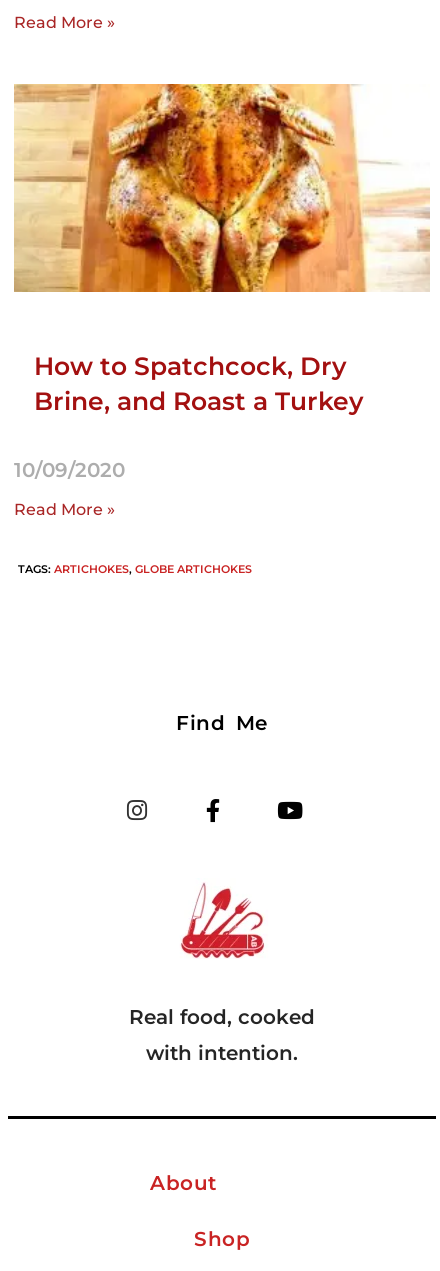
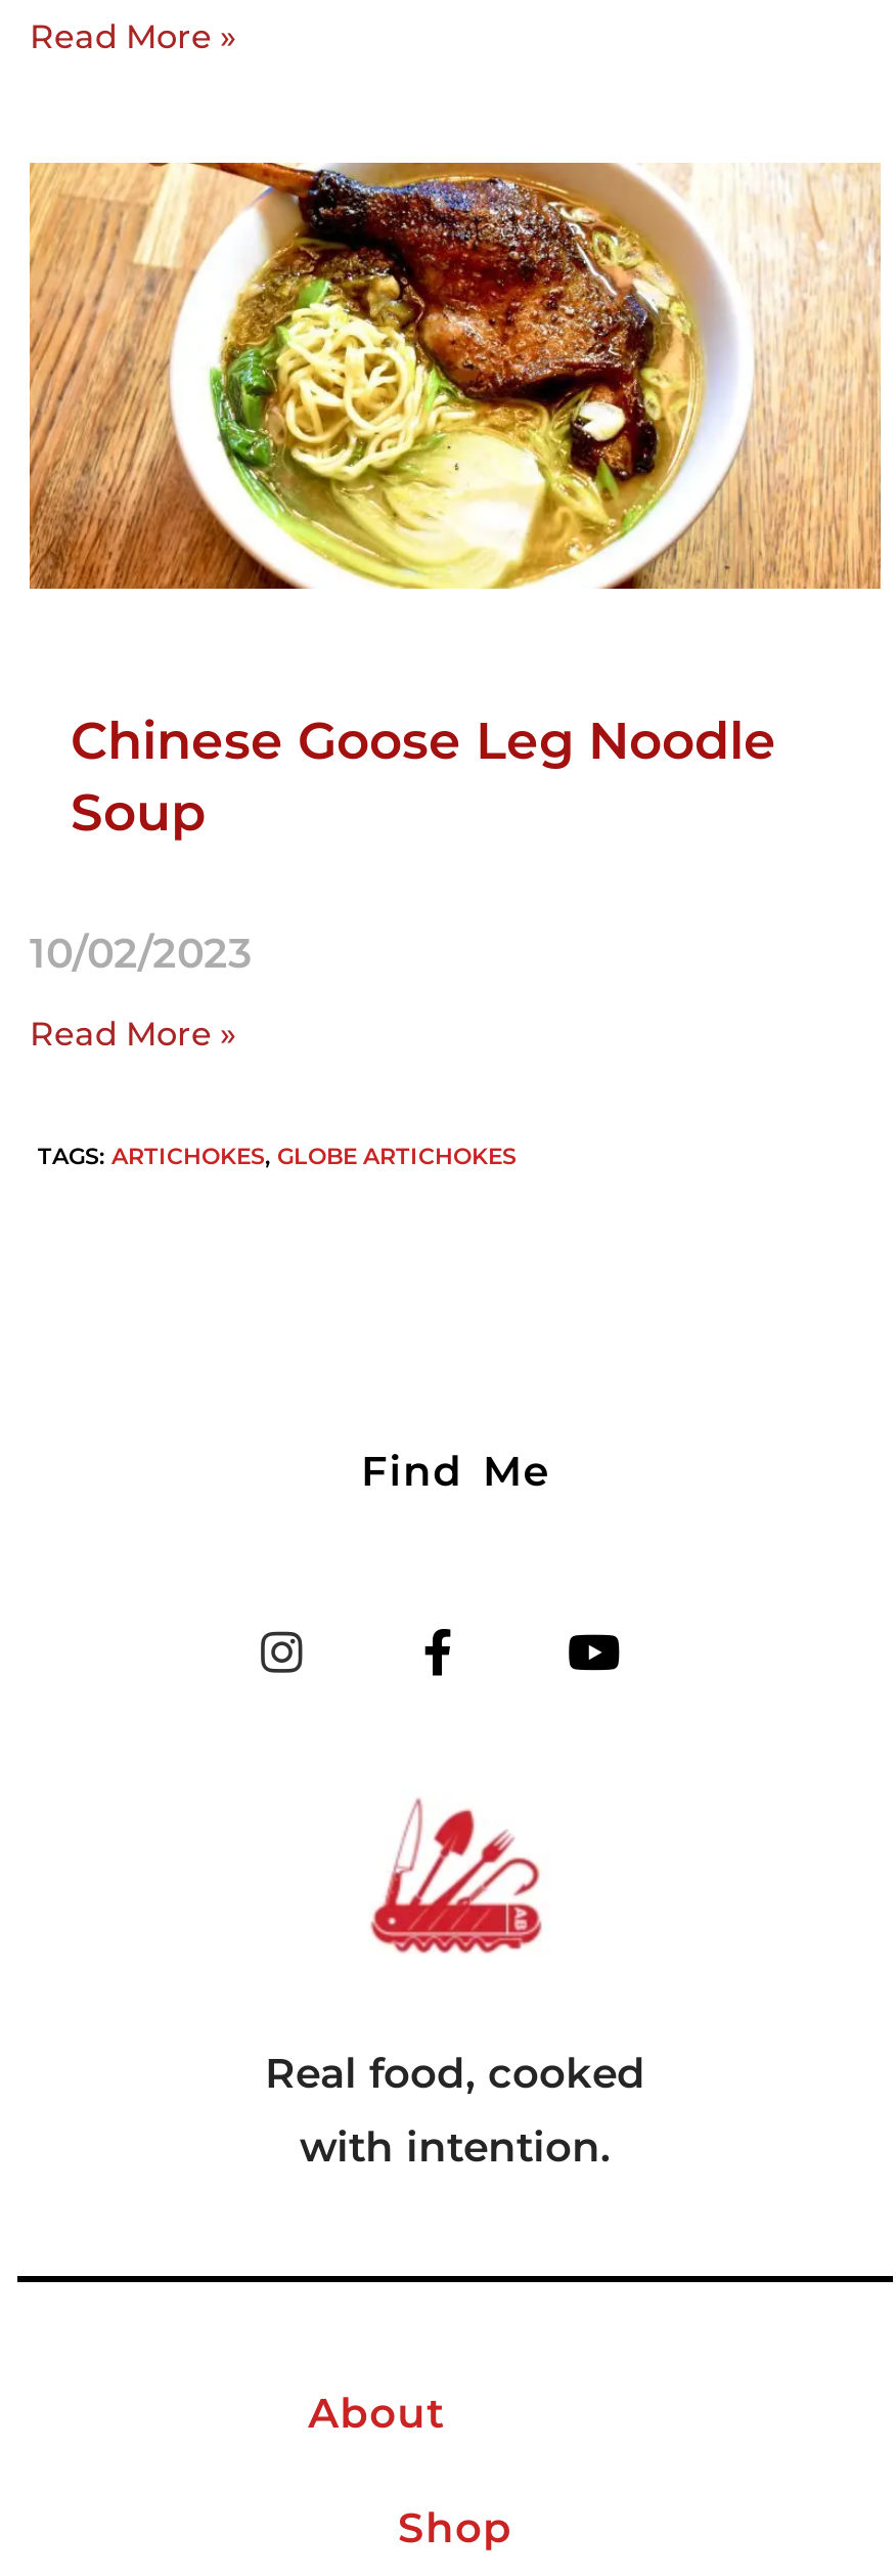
- [image]
+ [image]

- How to Spatchcock, Dry
- Brine, and Roast a Turkey
+ Chinese Goose Leg Noodle
+ Soup

- 10/09/2020
+ 10/02/2023
